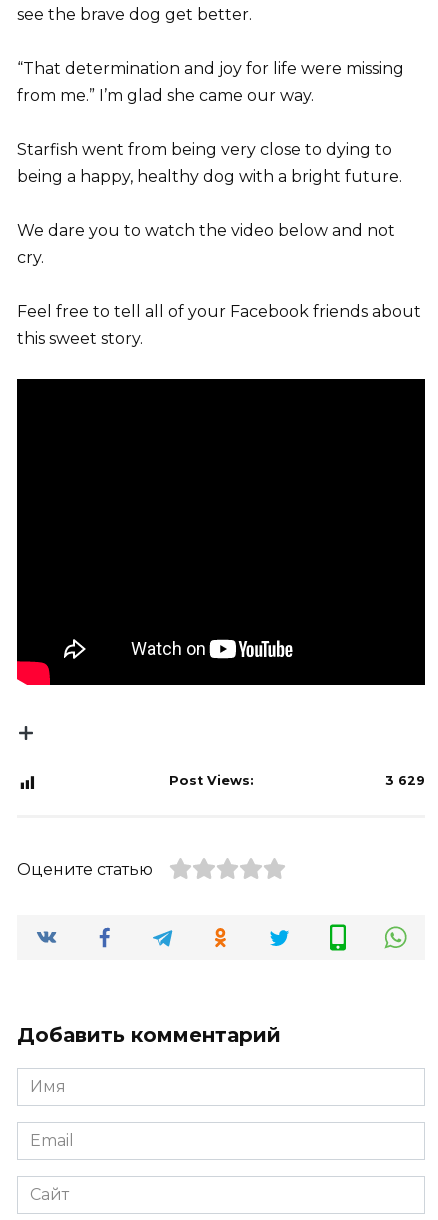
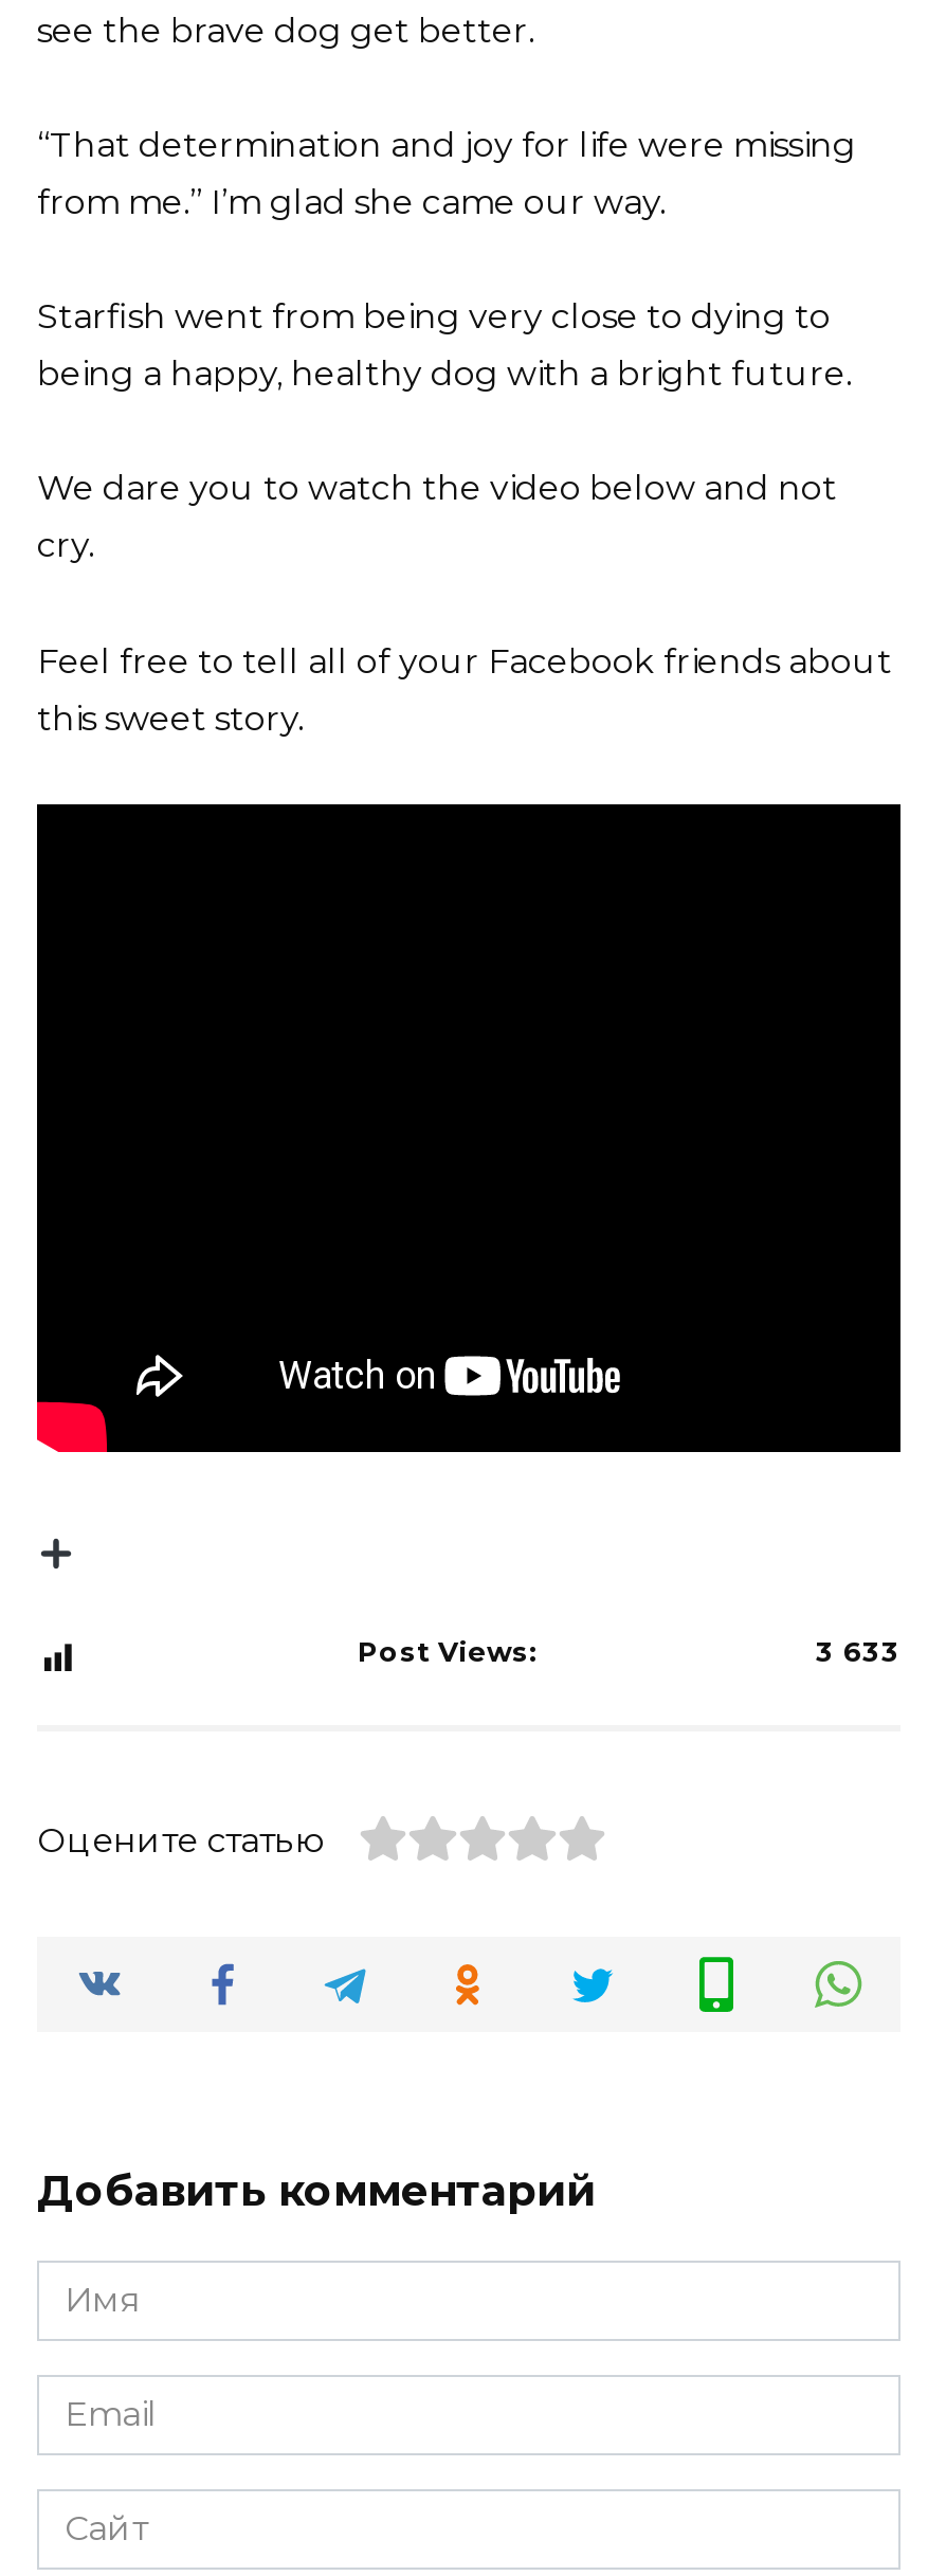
- 3 629
+ 3 633
